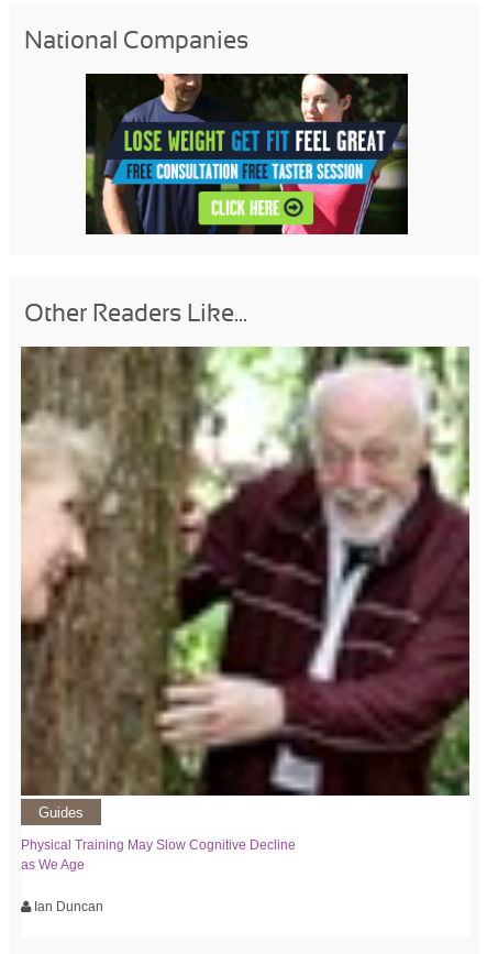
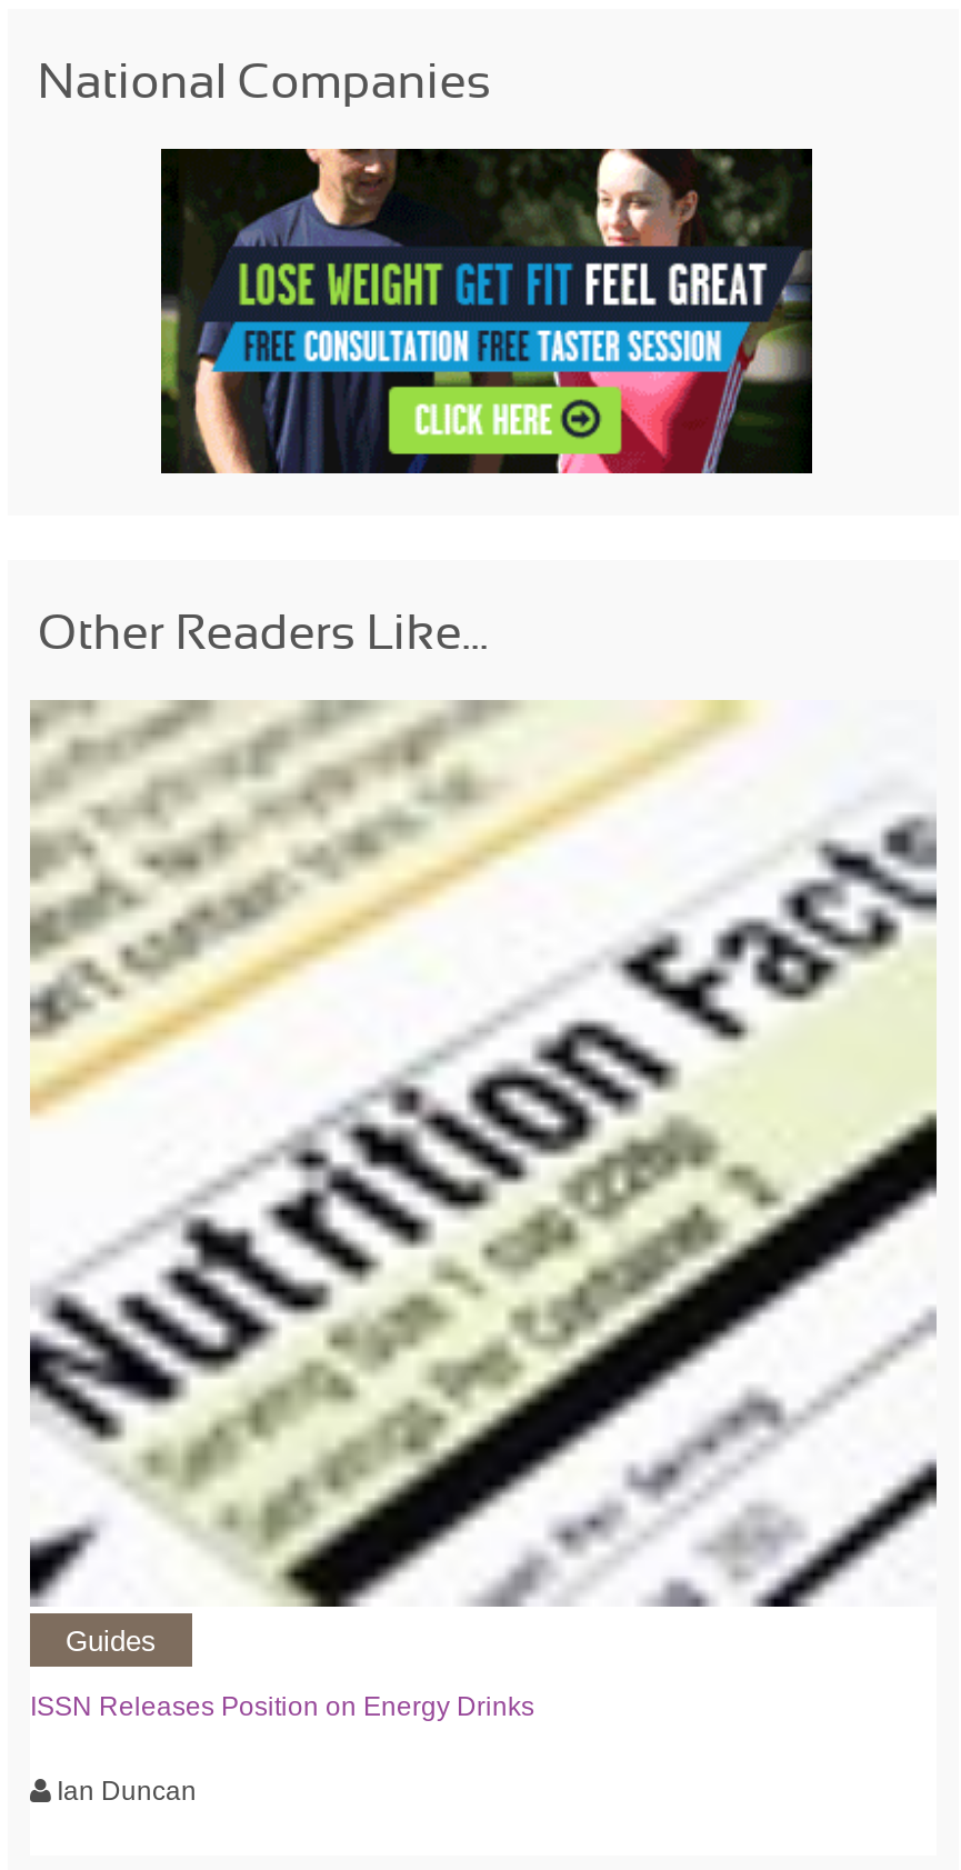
- [image]
- Physical Training May Slow Cognitive Decline
- as We Age
+ [image]
+ ISSN Releases Position on Energy Drinks
